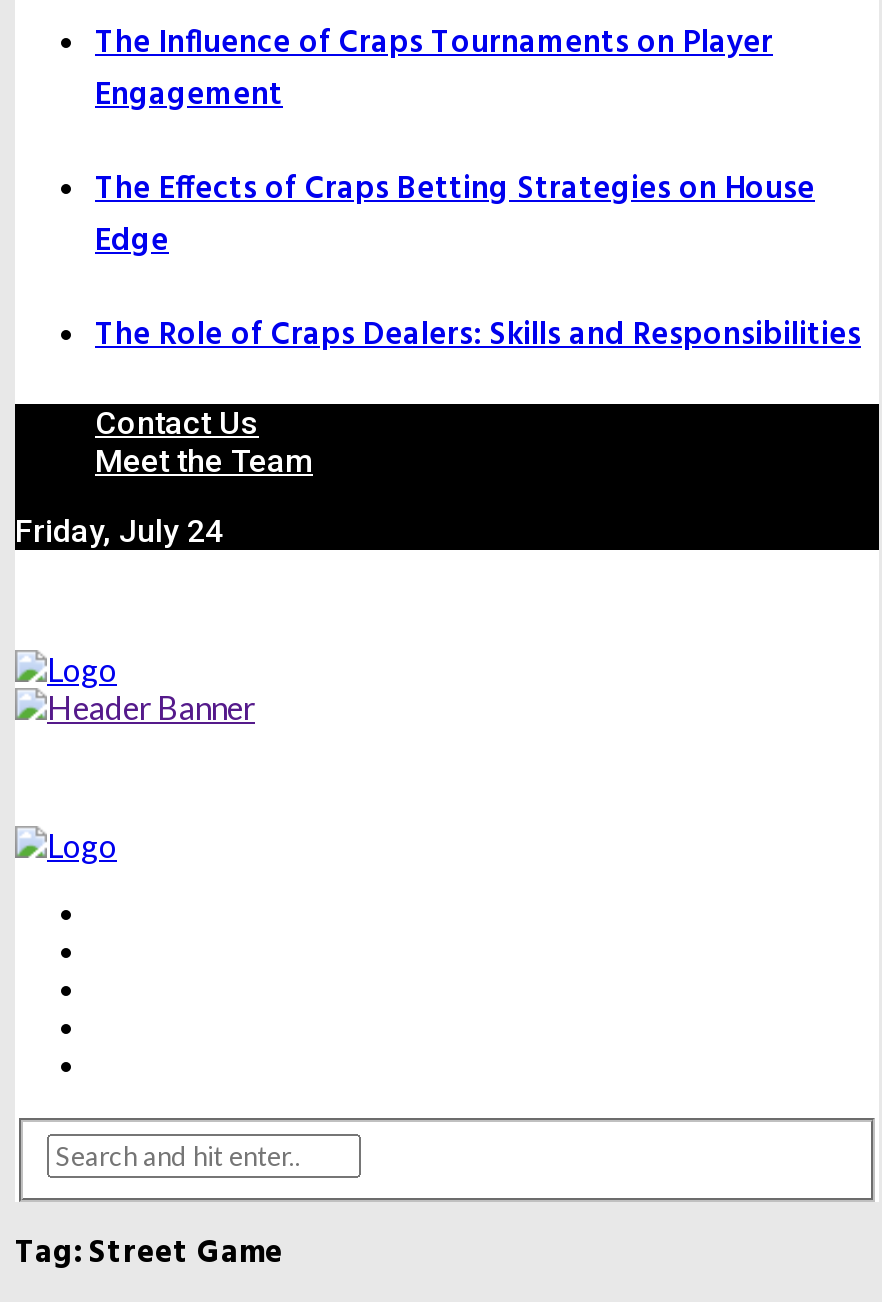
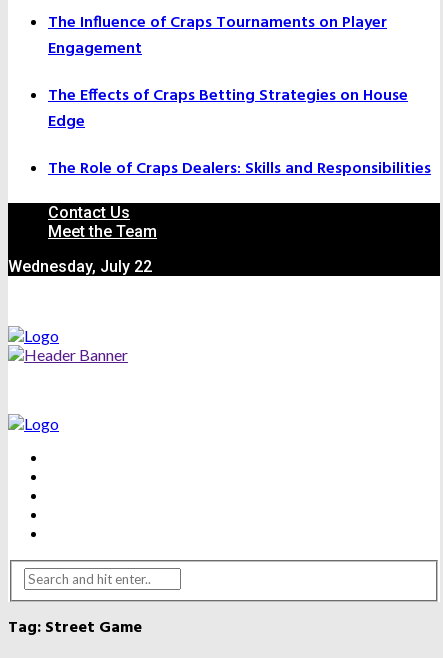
- Friday, July 24
+ Wednesday, July 22
